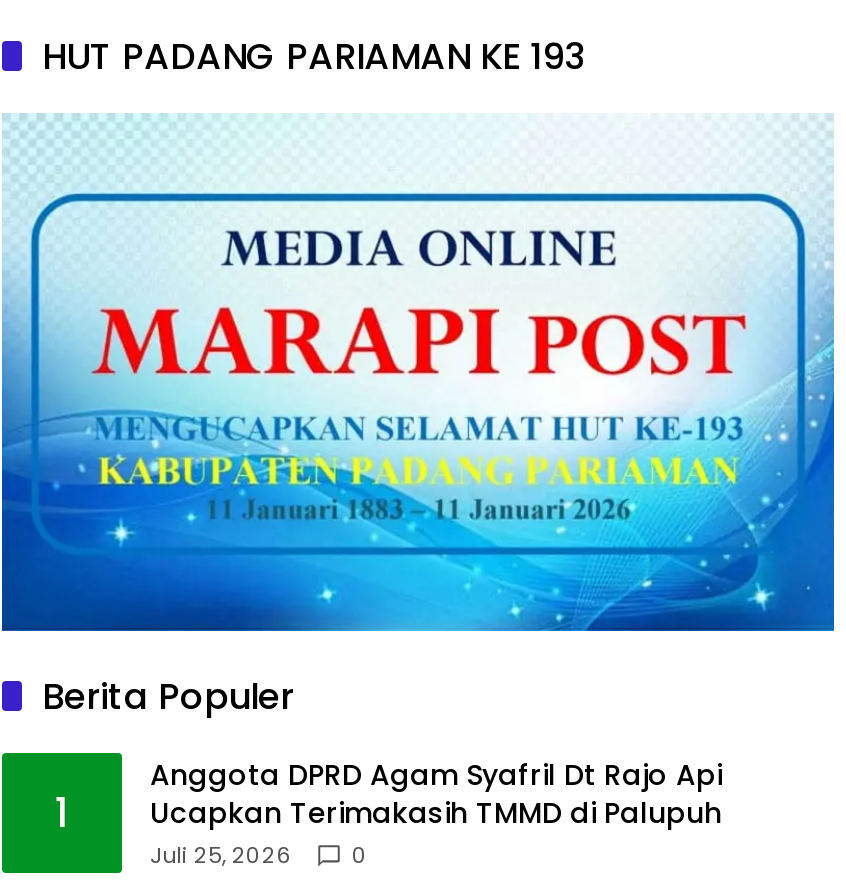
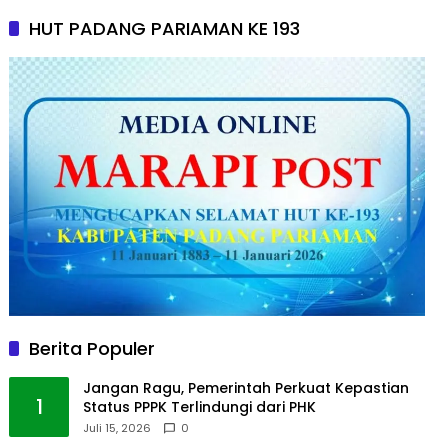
- Anggota DPRD Agam Syafril Dt Rajo Api
- Ucapkan Terimakasih TMMD di Palupuh
- Juli 25, 2026
+ Jangan Ragu, Pemerintah Perkuat Kepastian
+ Status PPPK Terlindungi dari PHK
+ Juli 15, 2026
